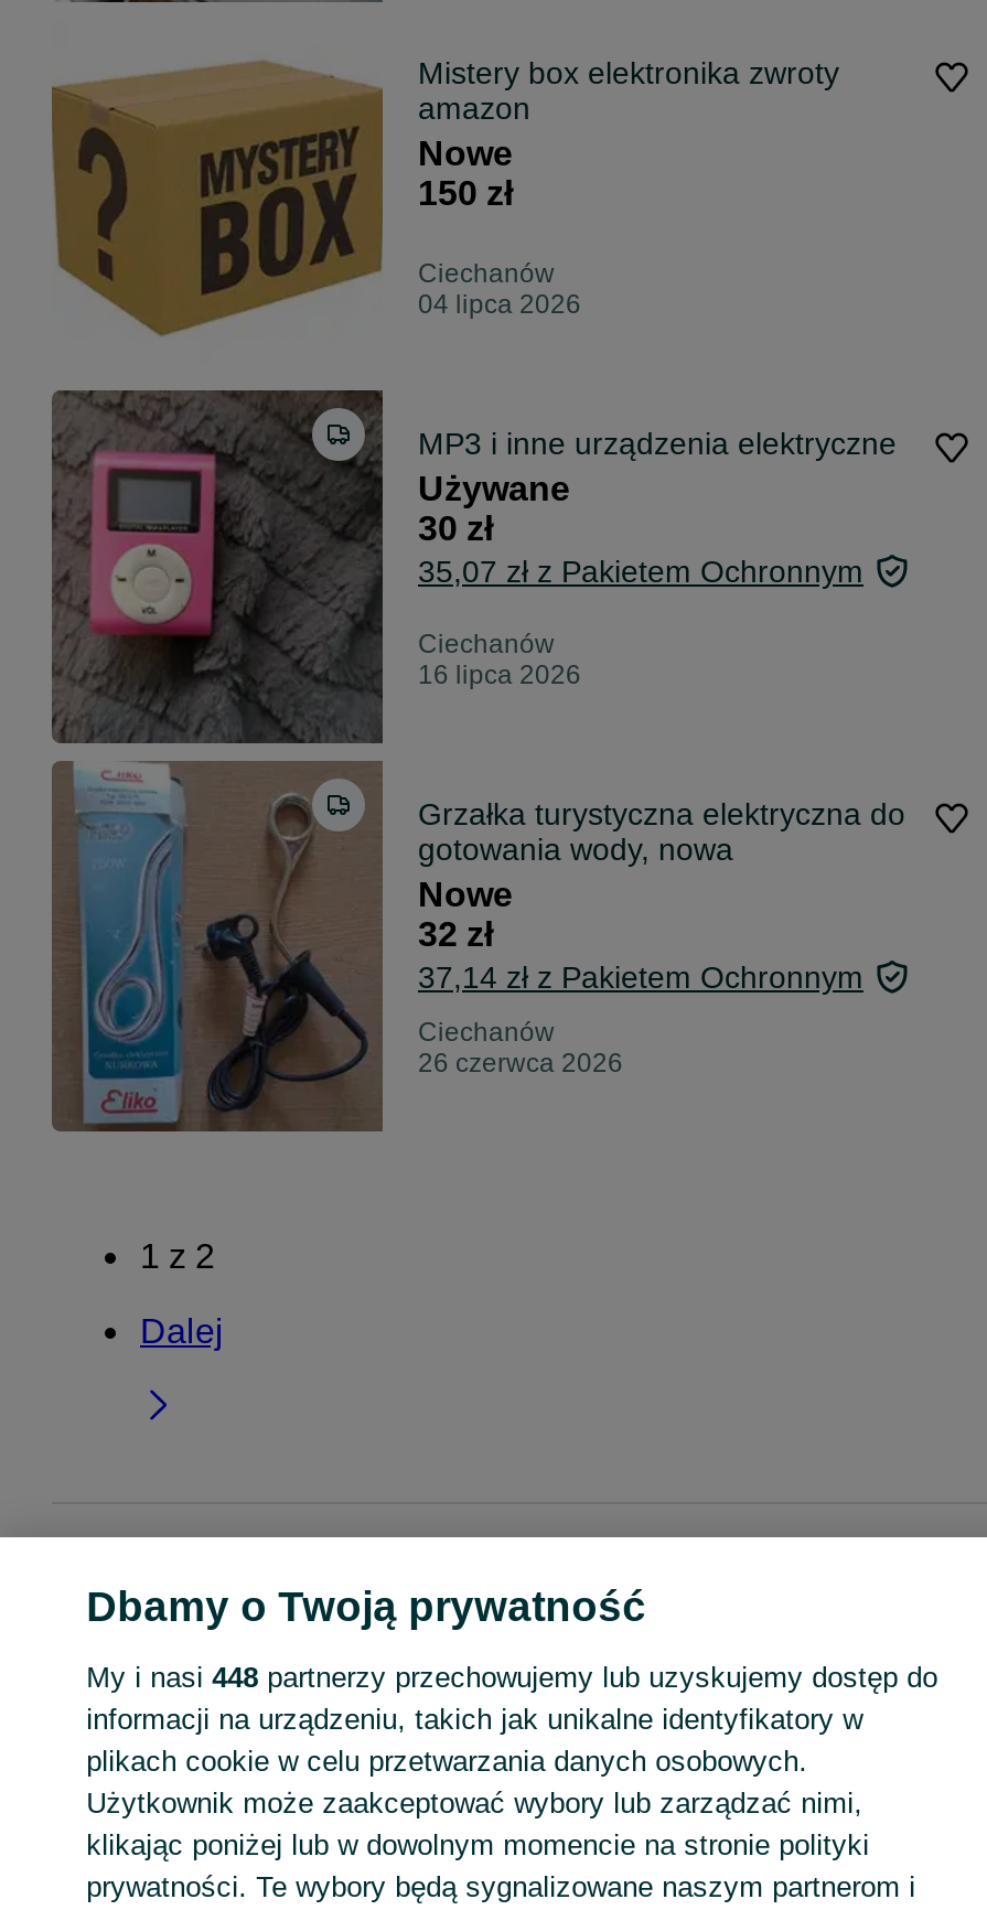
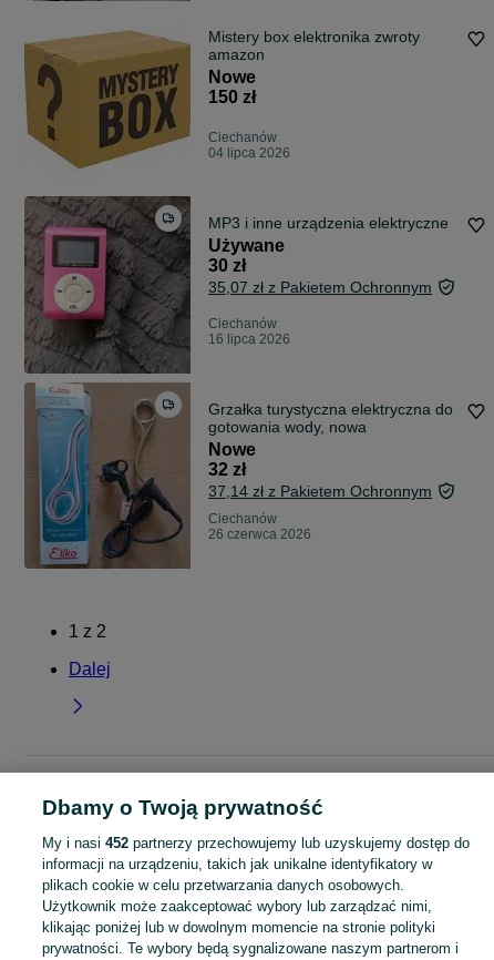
- My i nasi 448 partnerzy przechowujemy lub uzyskujemy dostęp do
+ My i nasi 452 partnerzy przechowujemy lub uzyskujemy dostęp do
